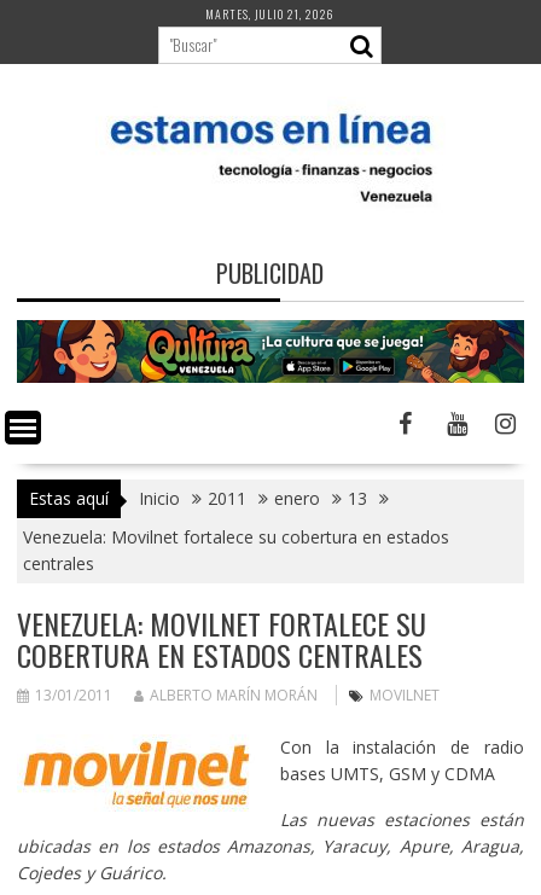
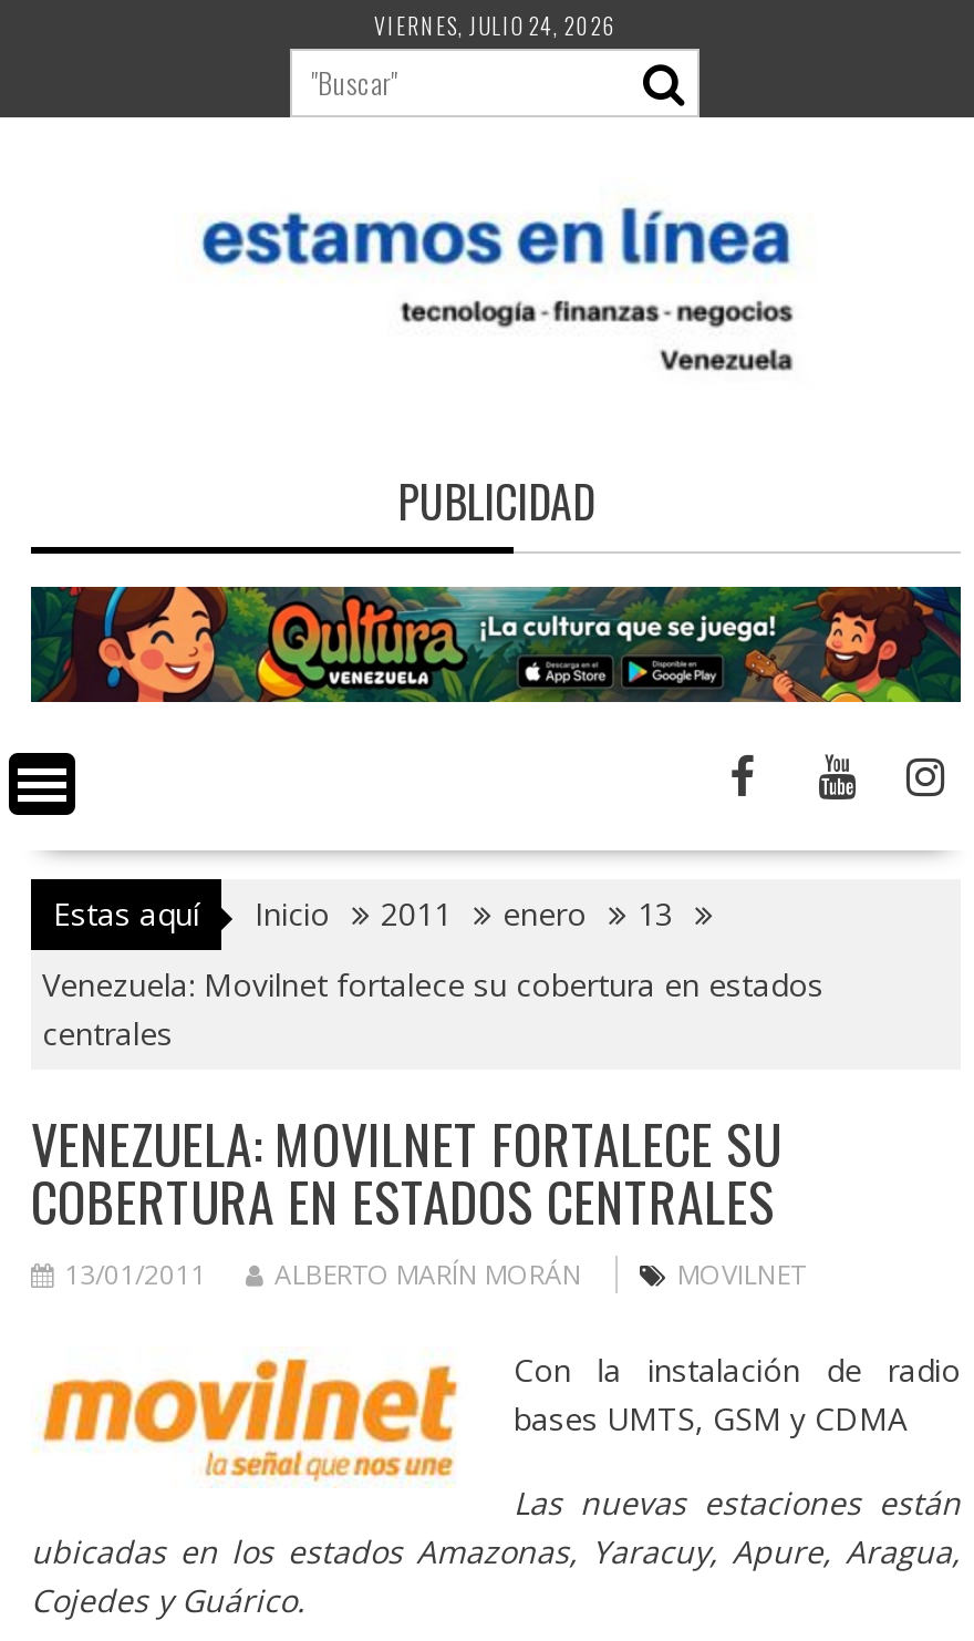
- MARTES, JULIO 21, 2026
+ VIERNES, JULIO 24, 2026
